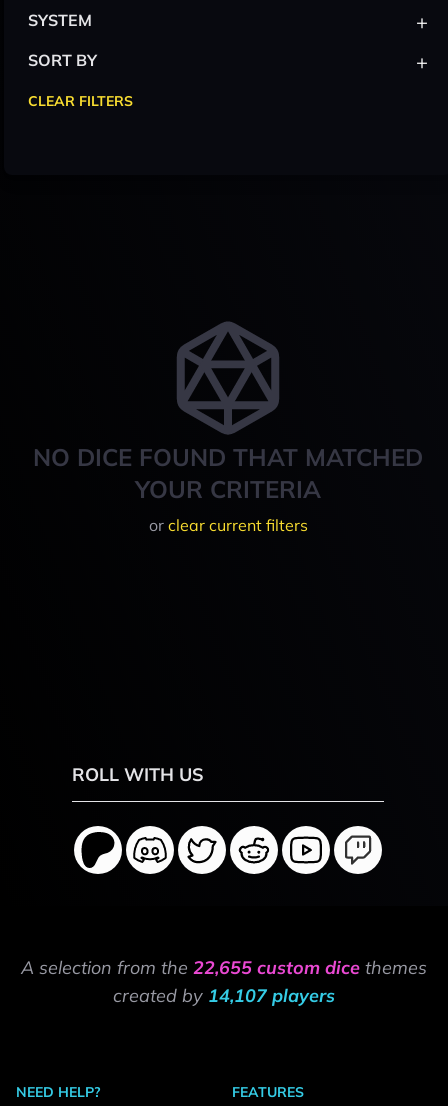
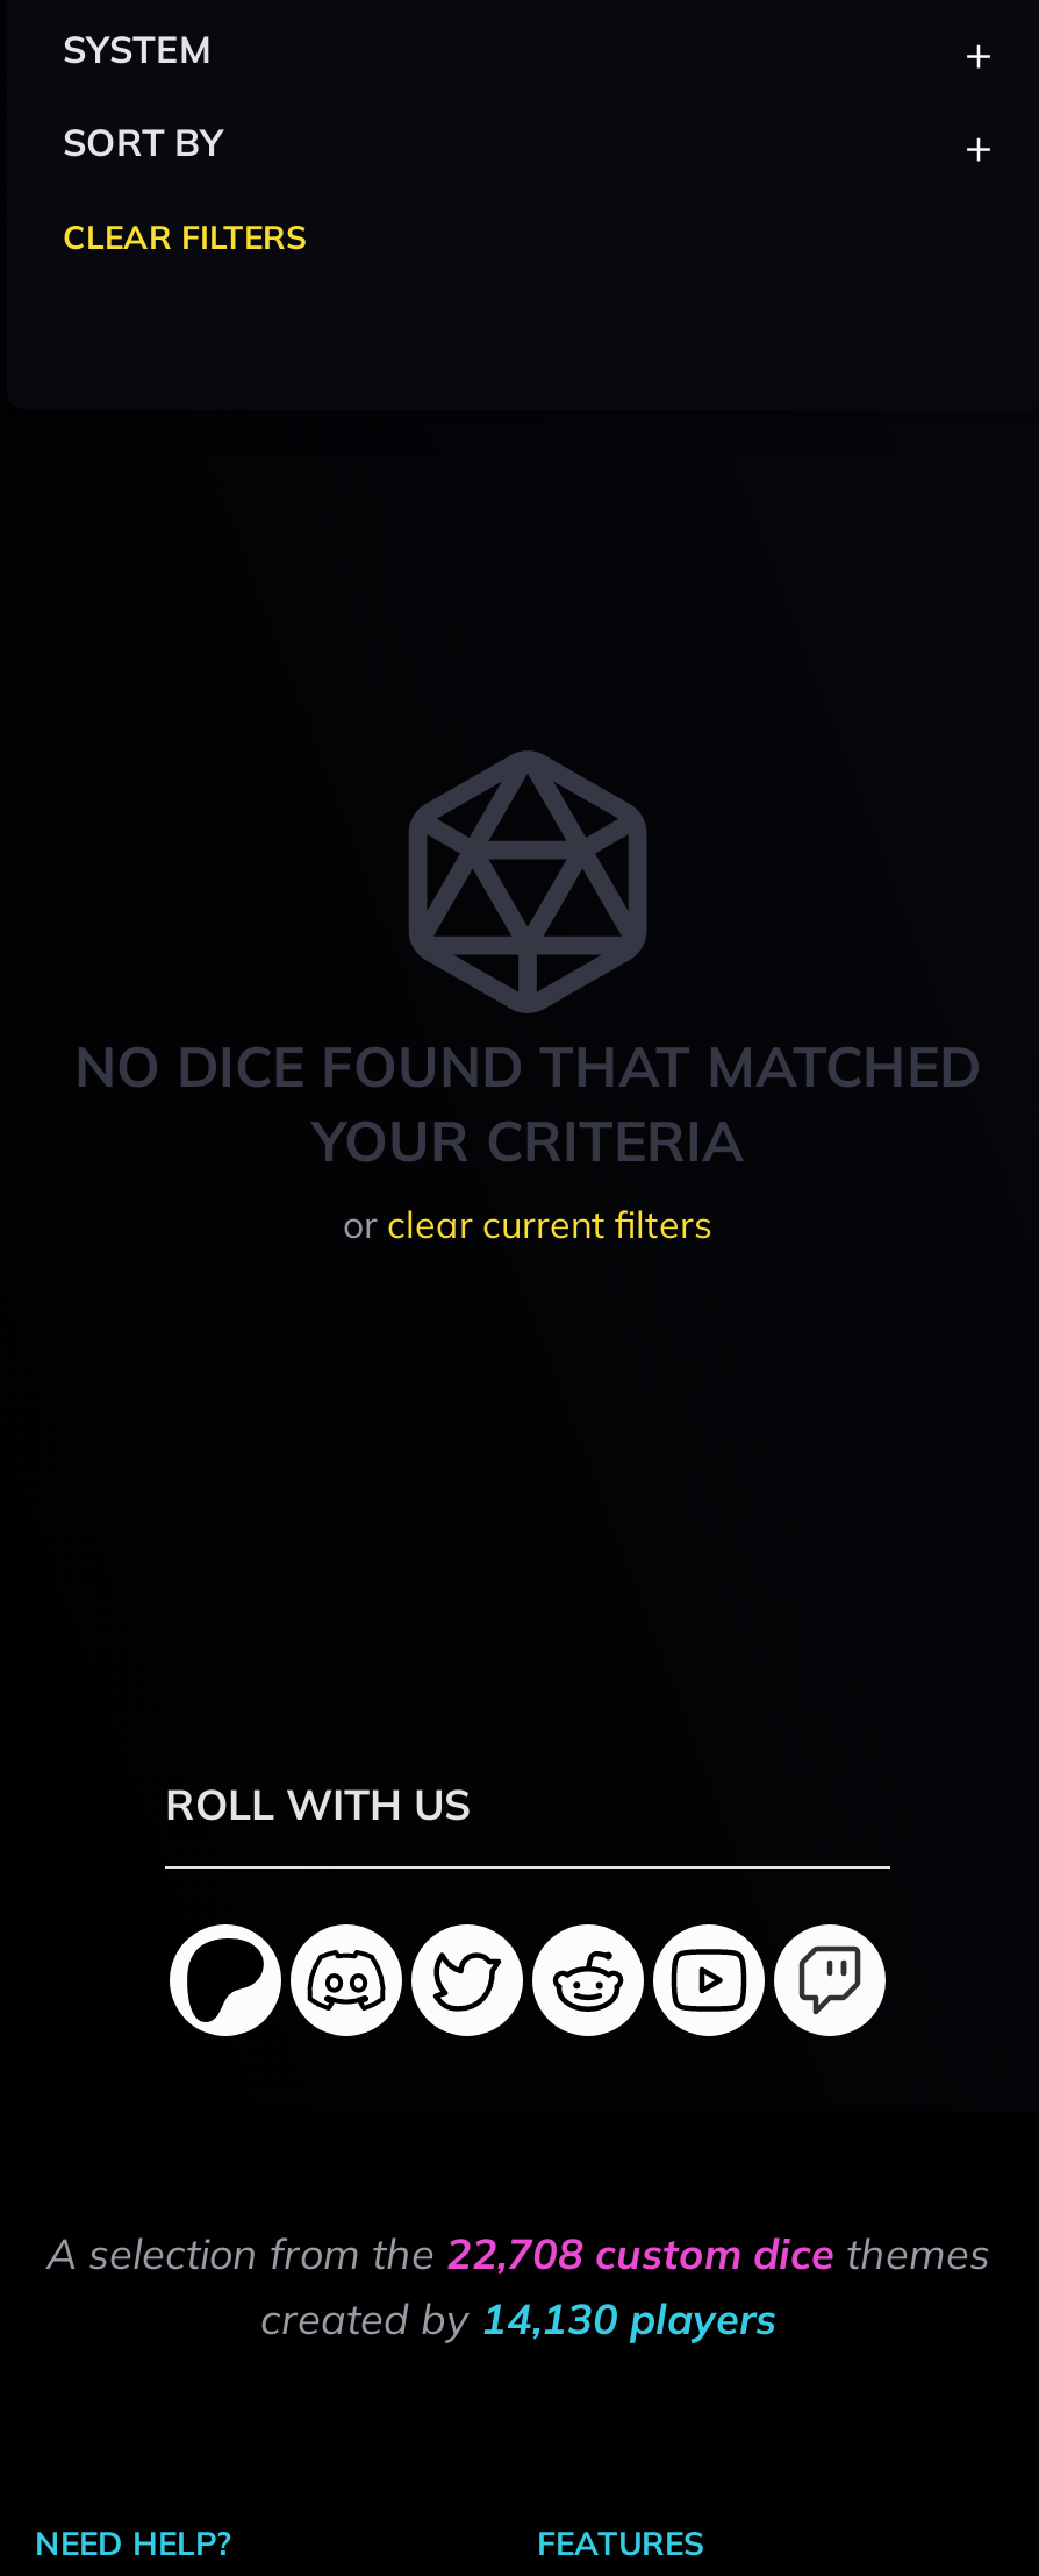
- A selection from the 22,655 custom dice themes
+ A selection from the 22,708 custom dice themes

- created by 14,107 players
+ created by 14,130 players
